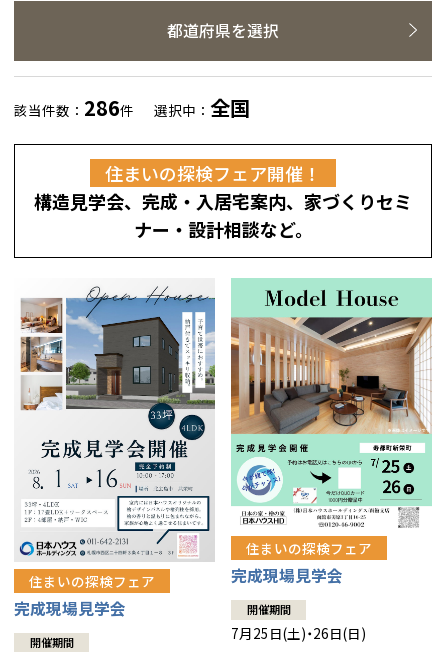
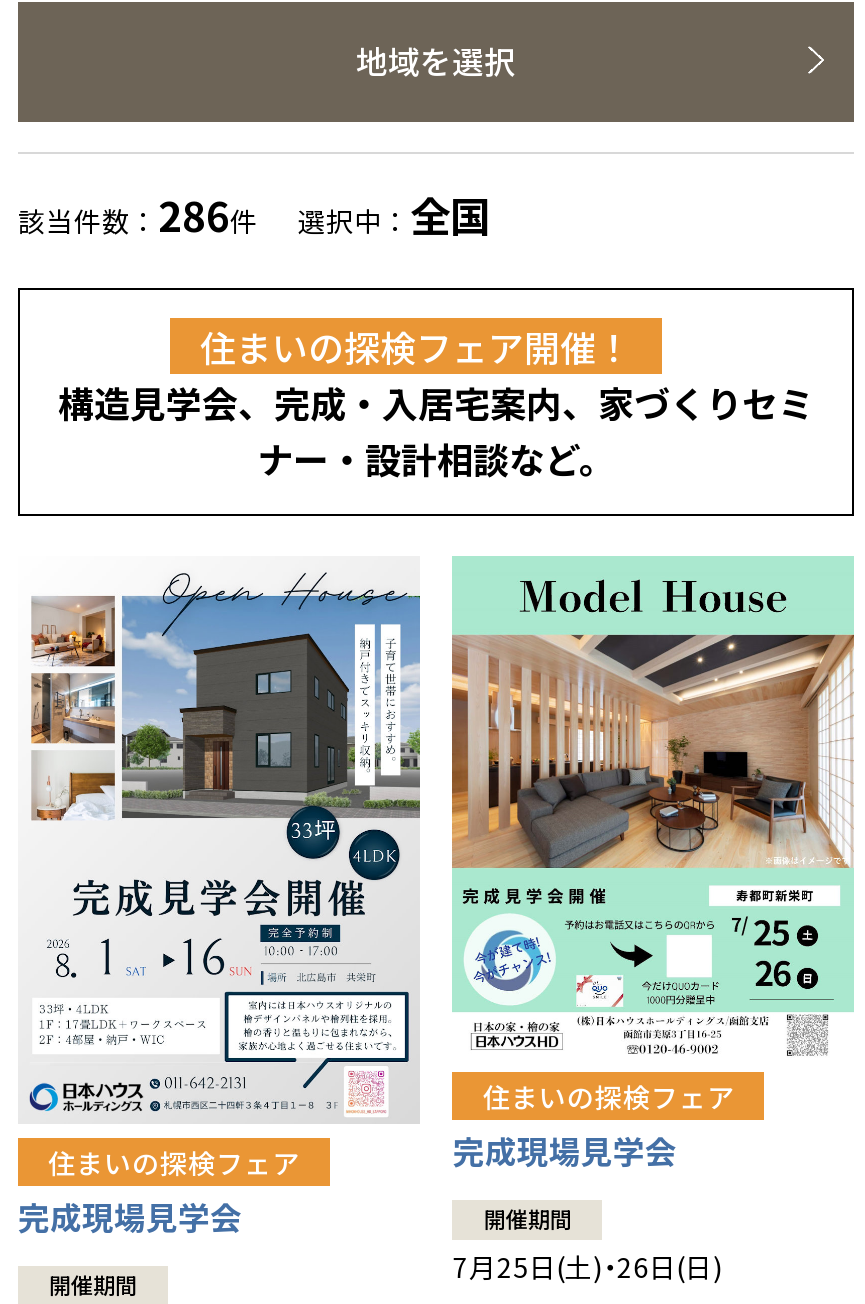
- 都道府県を選択
+ 地域を選択
